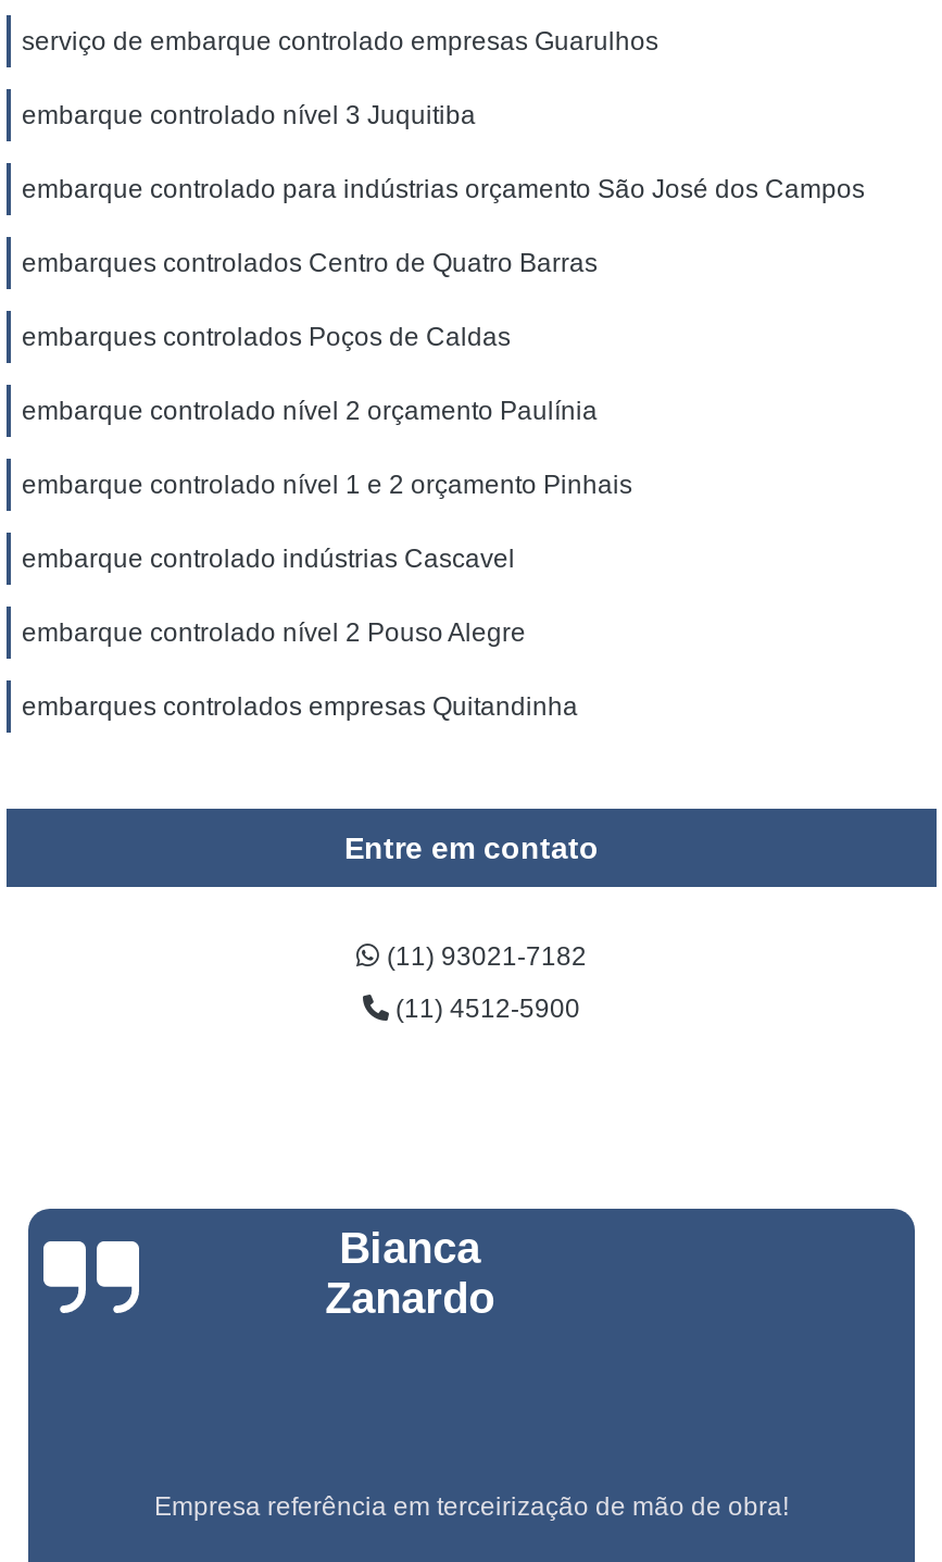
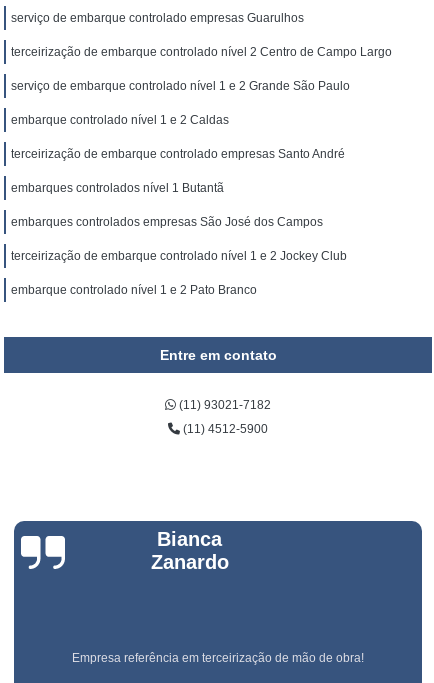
- embarque controlado nível 3 Juquitiba
- embarque controlado para indústrias orçamento São José dos Campos
- embarques controlados Centro de Quatro Barras
- embarques controlados Poços de Caldas
- embarque controlado nível 2 orçamento Paulínia
- embarque controlado nível 1 e 2 orçamento Pinhais
- embarque controlado indústrias Cascavel
- embarque controlado nível 2 Pouso Alegre
- embarques controlados empresas Quitandinha
+ terceirização de embarque controlado nível 2 Centro de Campo Largo
+ serviço de embarque controlado nível 1 e 2 Grande São Paulo
+ embarque controlado nível 1 e 2 Caldas
+ terceirização de embarque controlado empresas Santo André
+ embarques controlados nível 1 Butantã
+ embarques controlados empresas São José dos Campos
+ terceirização de embarque controlado nível 1 e 2 Jockey Club
+ embarque controlado nível 1 e 2 Pato Branco
